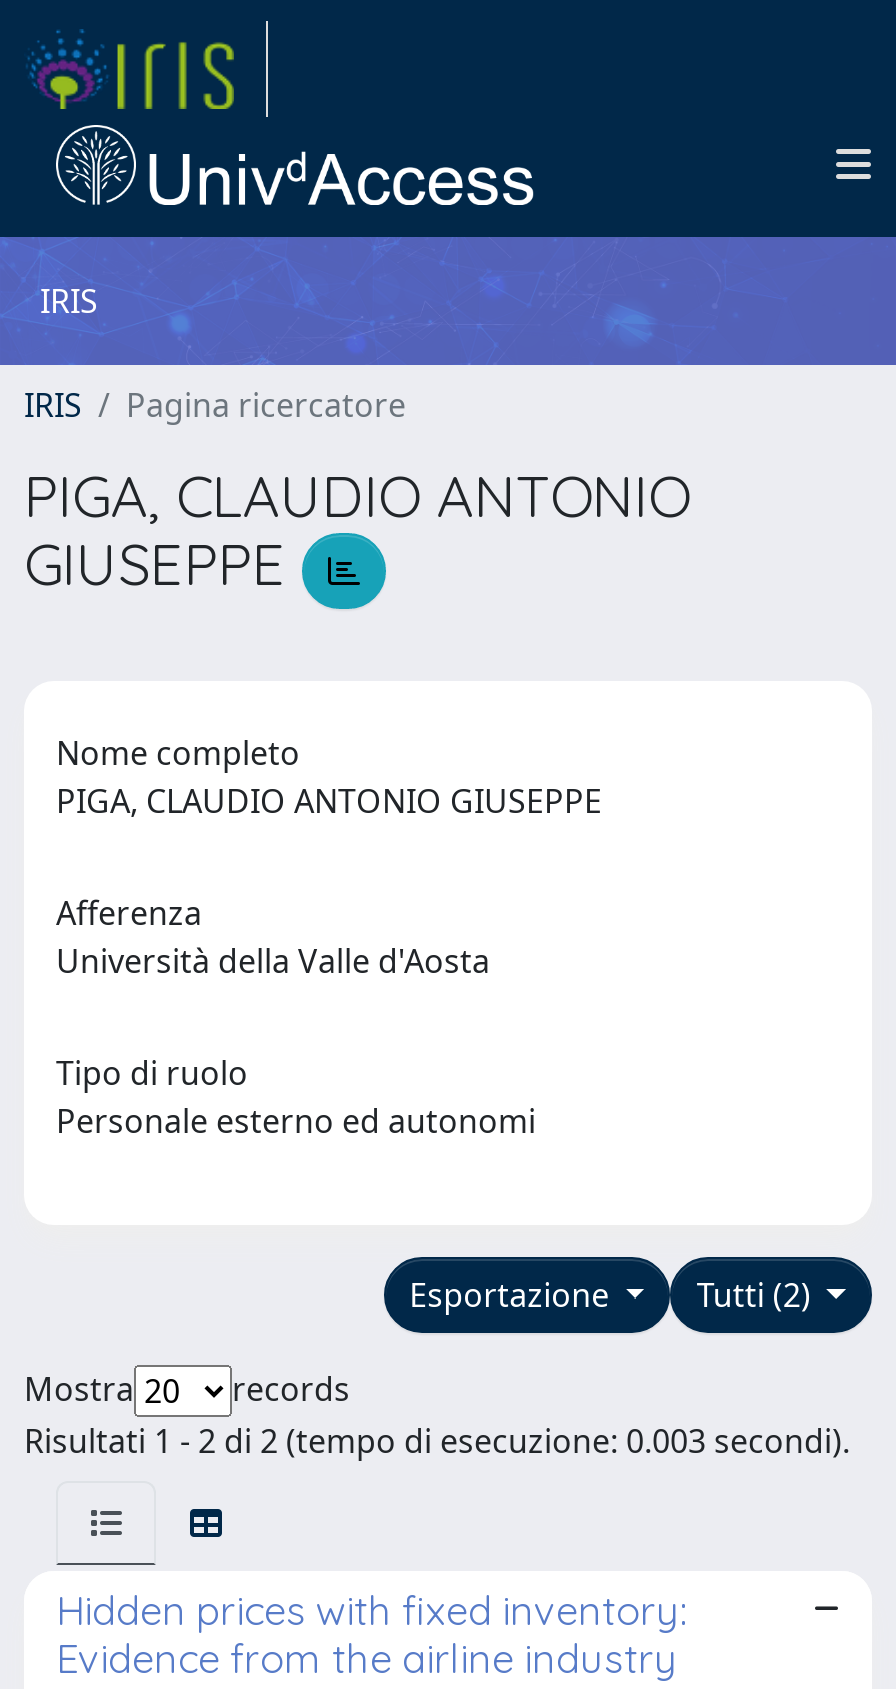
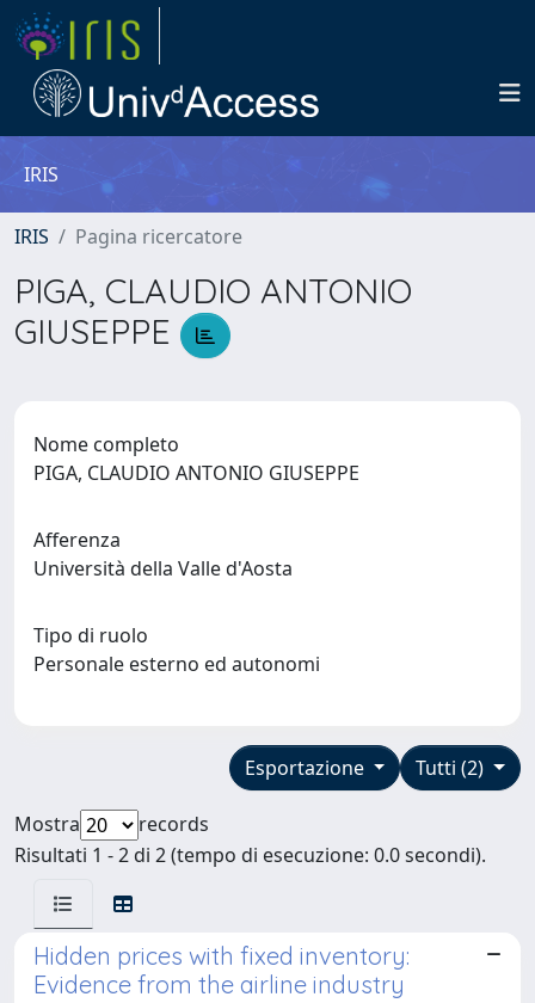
- Risultati 1 - 2 di 2 (tempo di esecuzione: 0.003 secondi).
+ Risultati 1 - 2 di 2 (tempo di esecuzione: 0.0 secondi).
